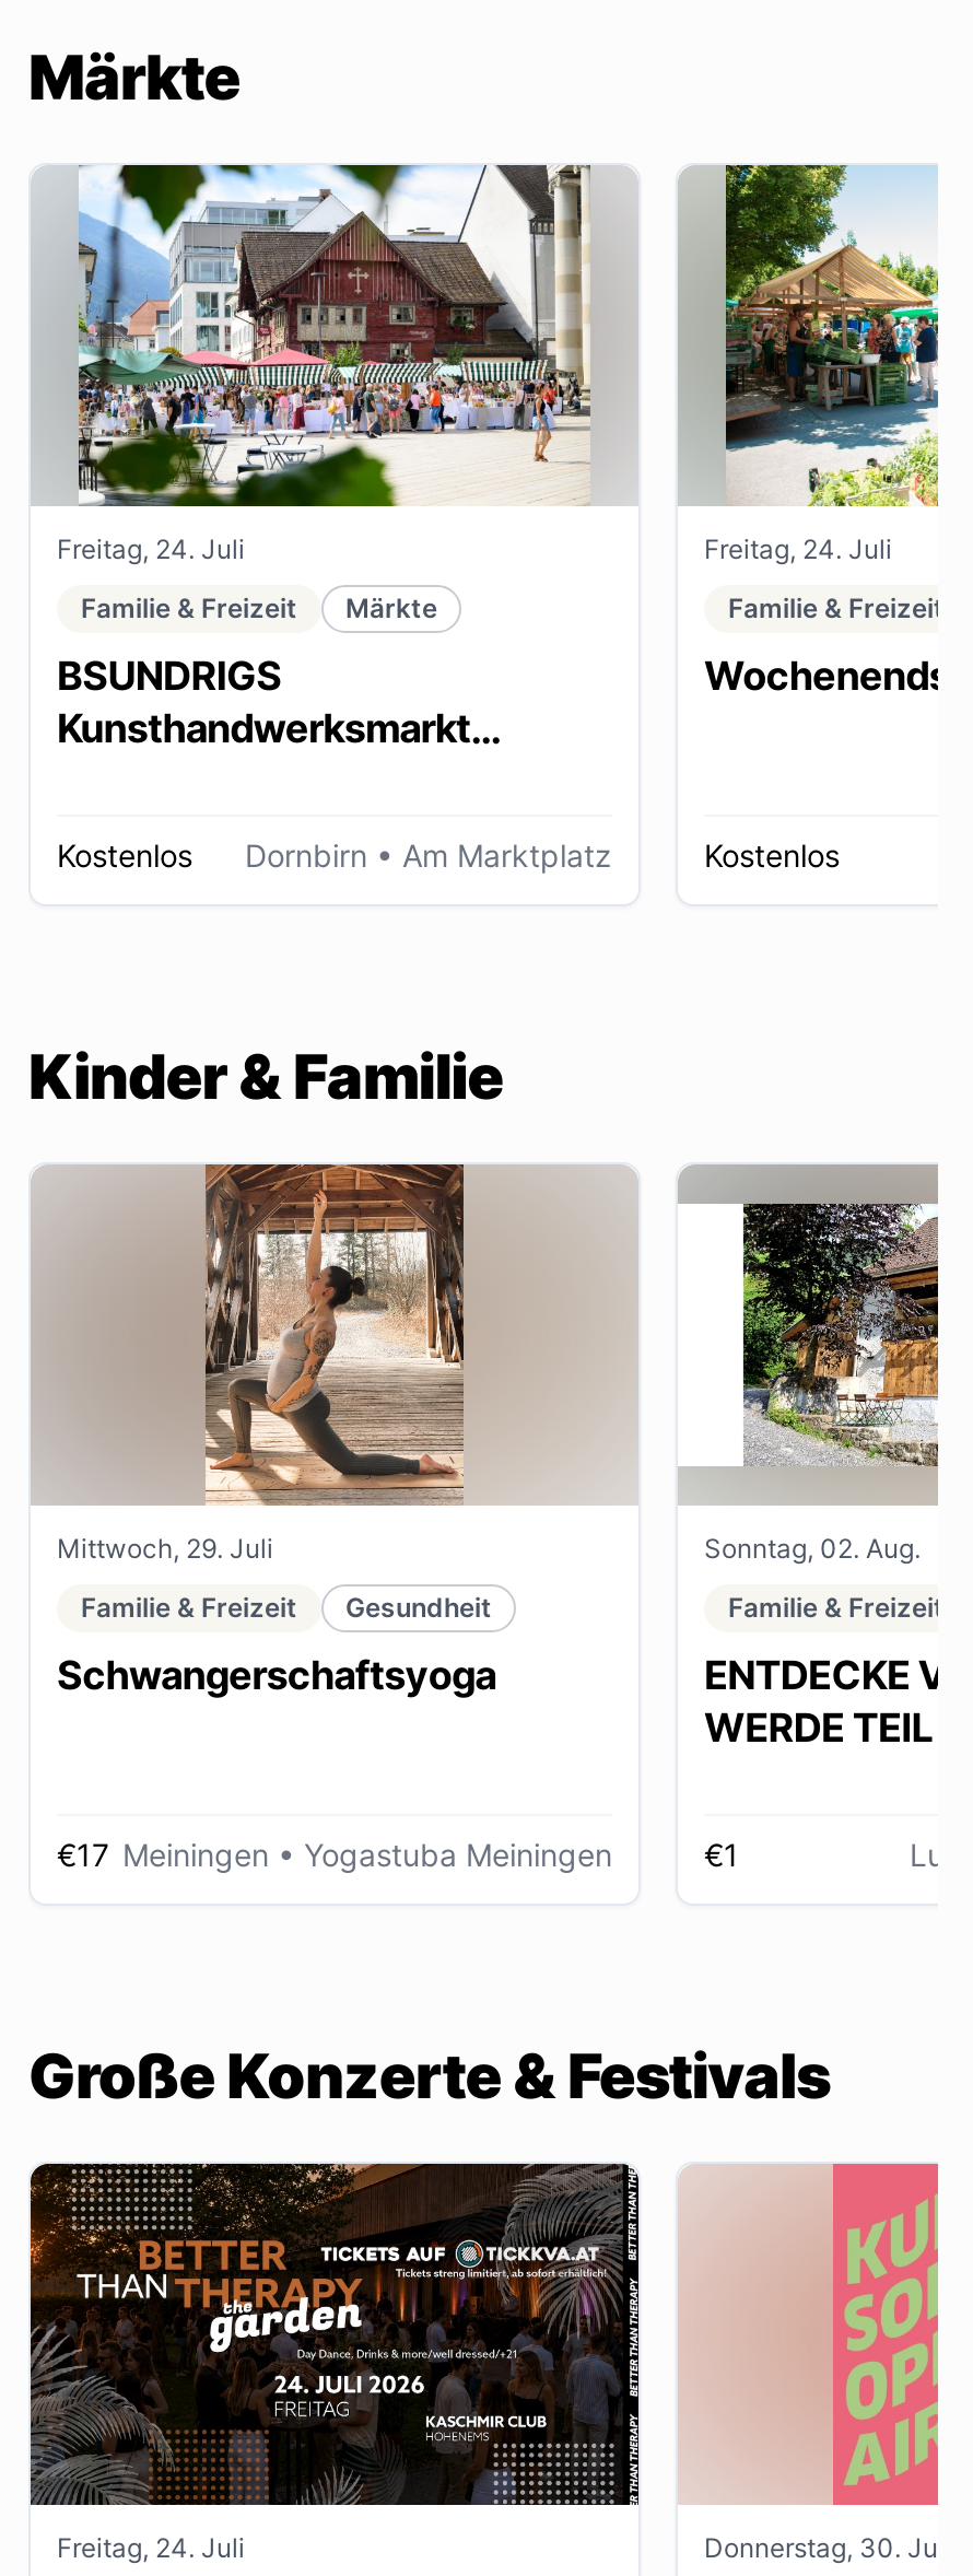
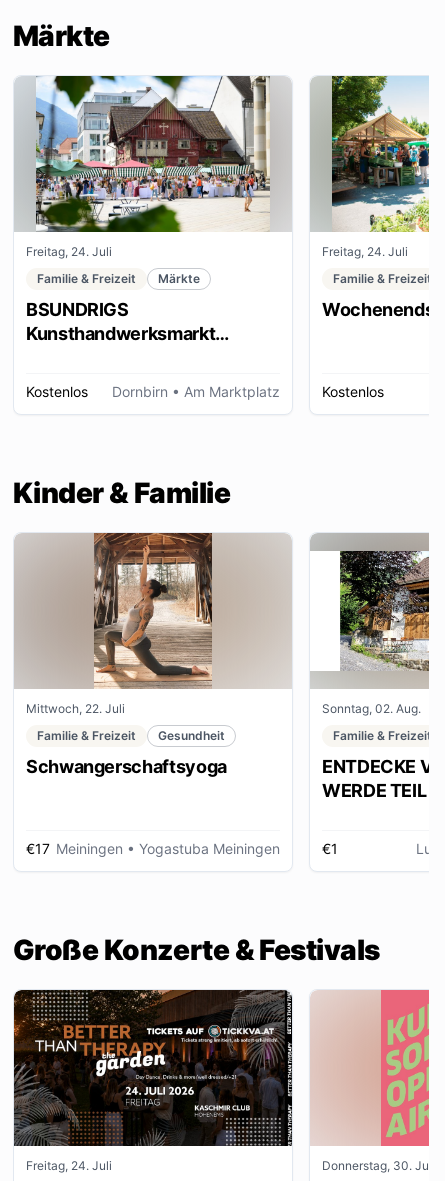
- Mittwoch, 29. Juli
+ Mittwoch, 22. Juli
